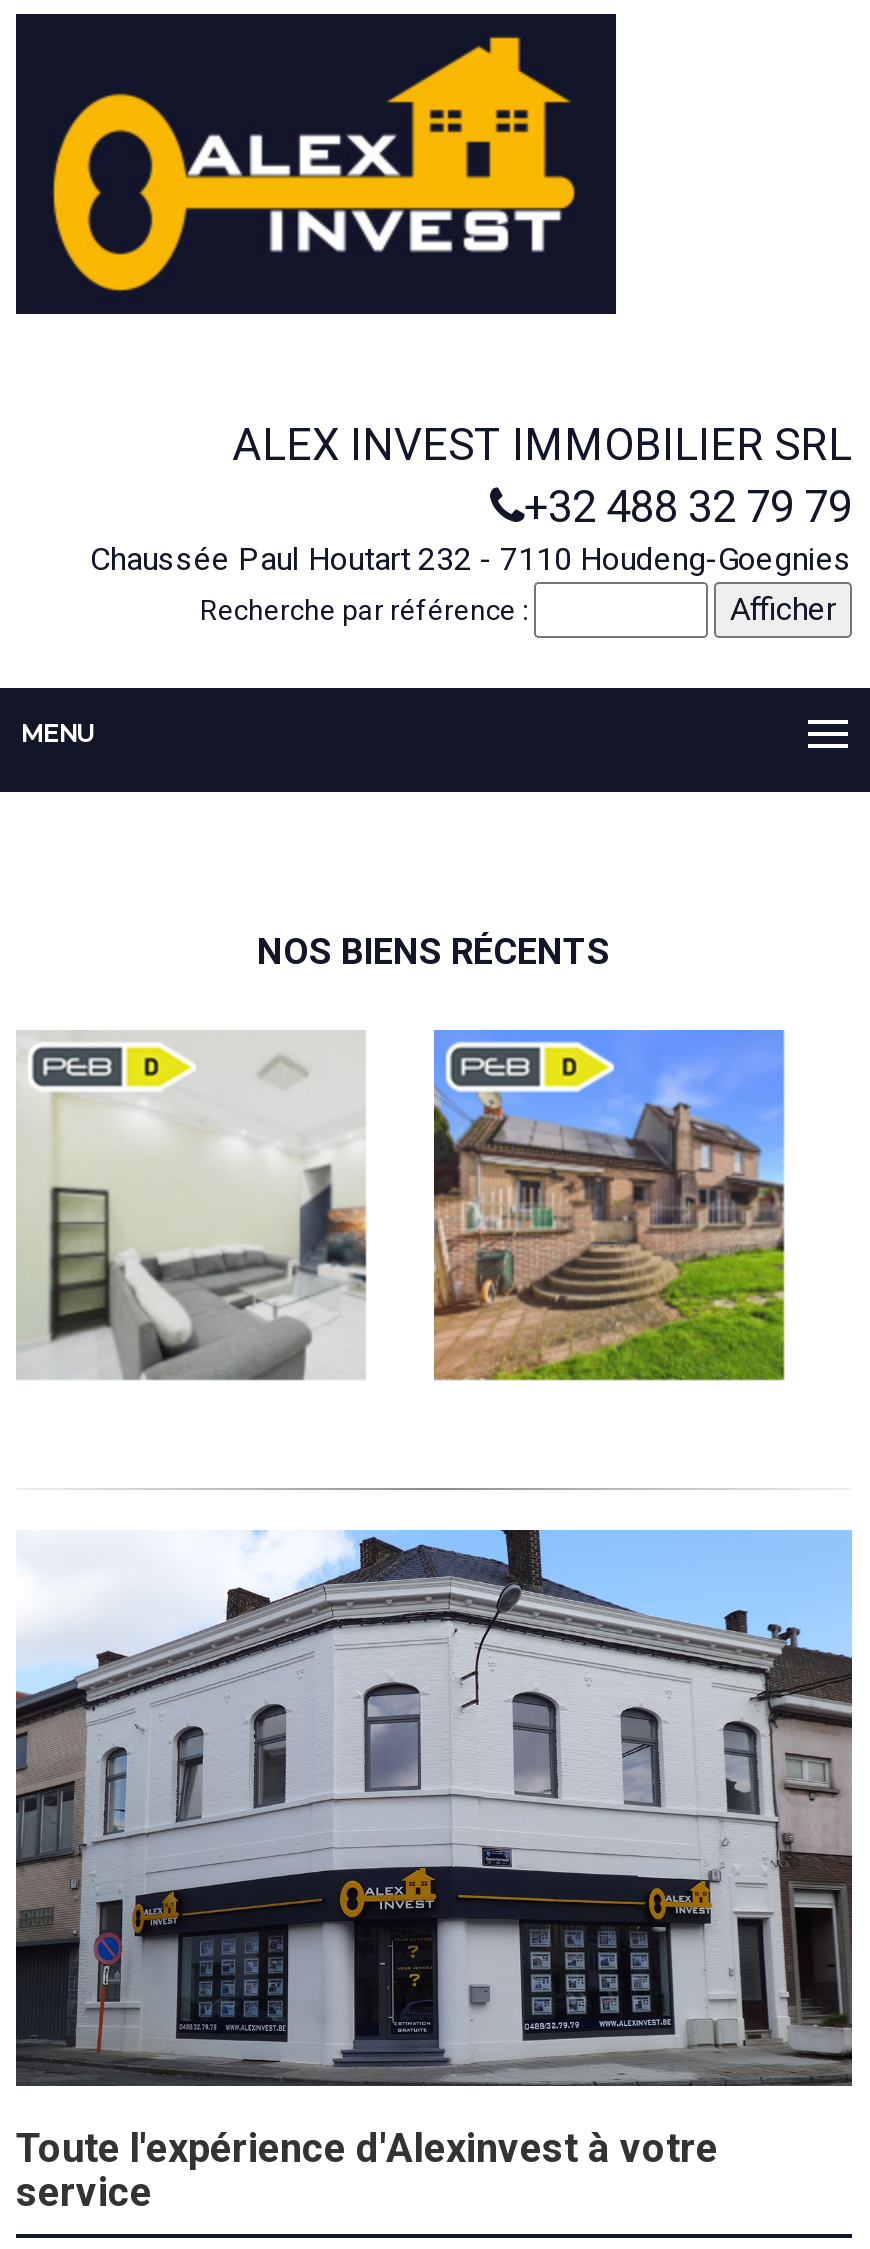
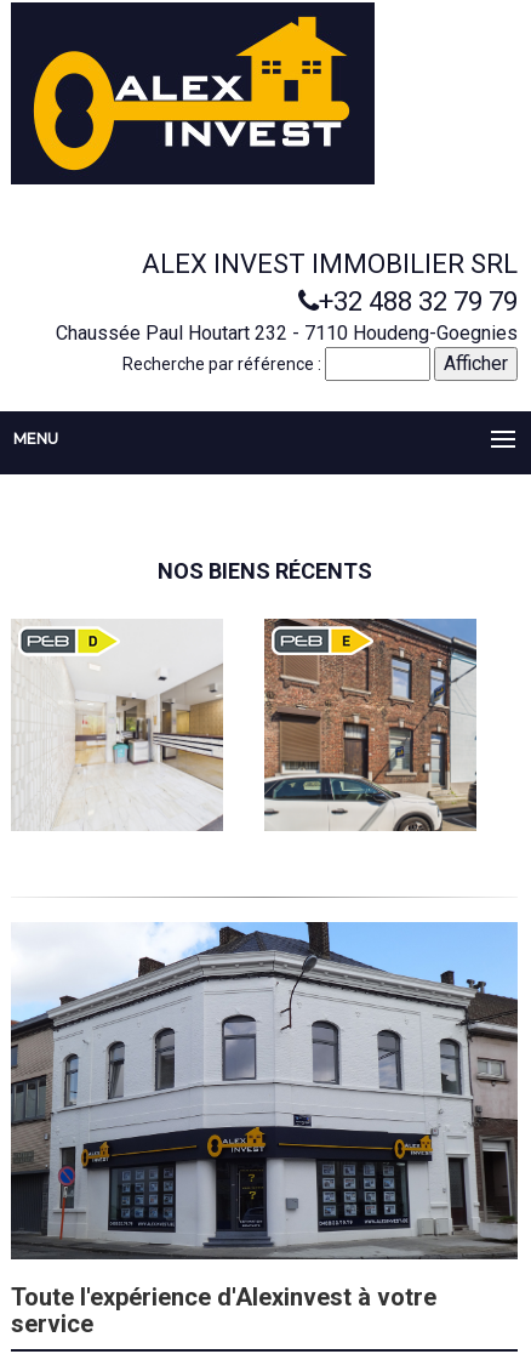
- [image]
+ [image]

- [image]
+ [image]
